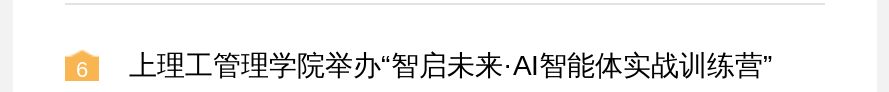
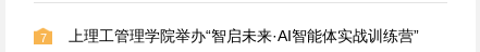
- 6 上理工管理学院举办“智启未来·AI智能体实战训练营”
+ 7 上理工管理学院举办“智启未来·AI智能体实战训练营”
